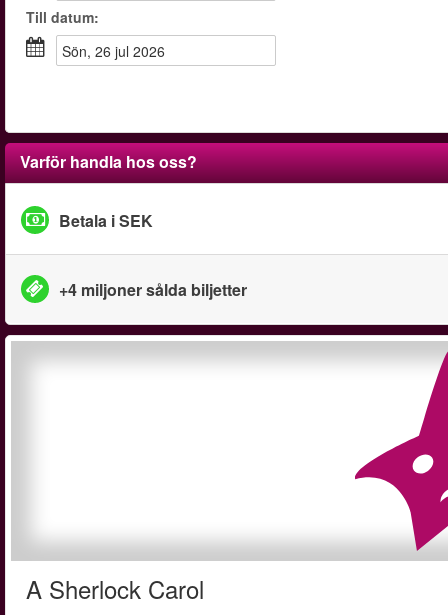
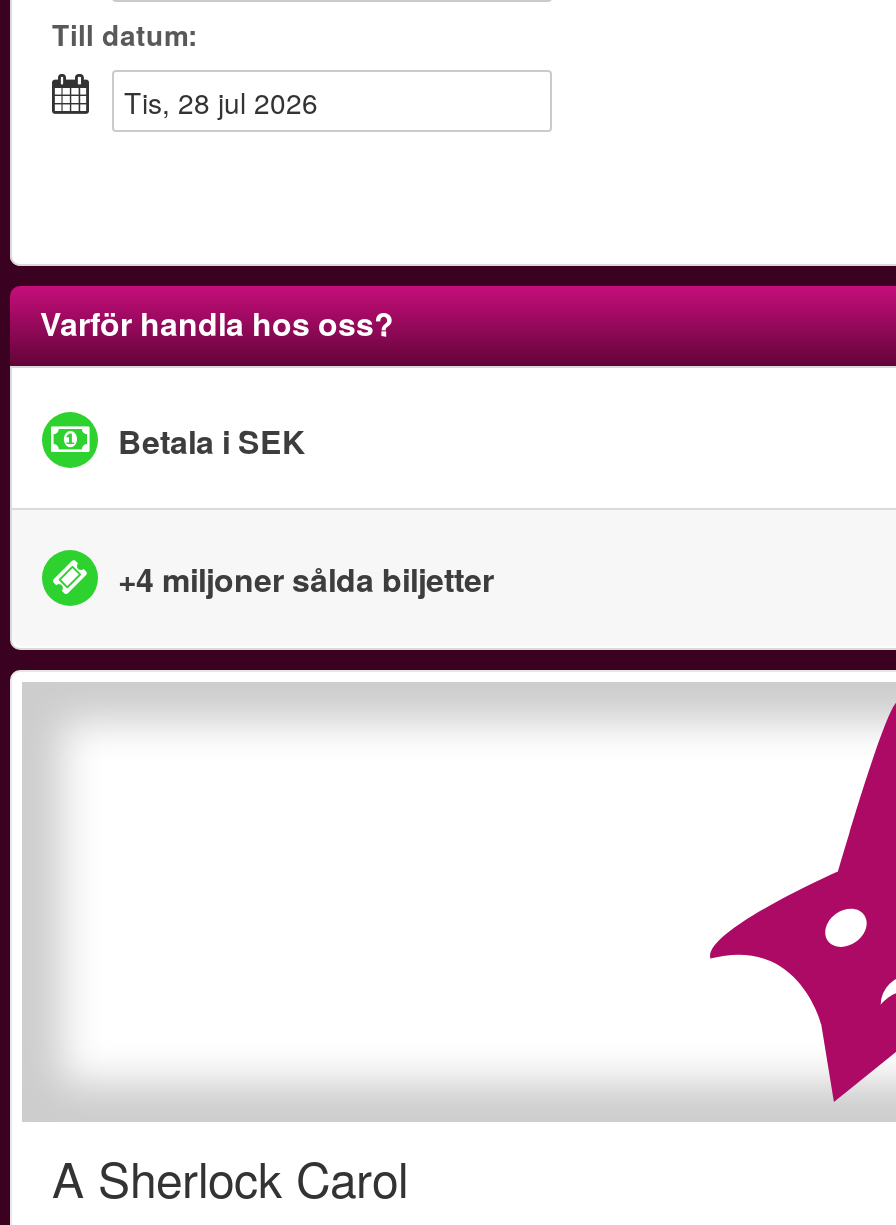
- sön, 26 jul 2026
+ tis, 28 jul 2026
